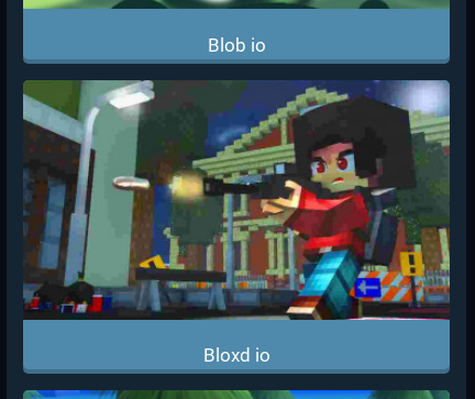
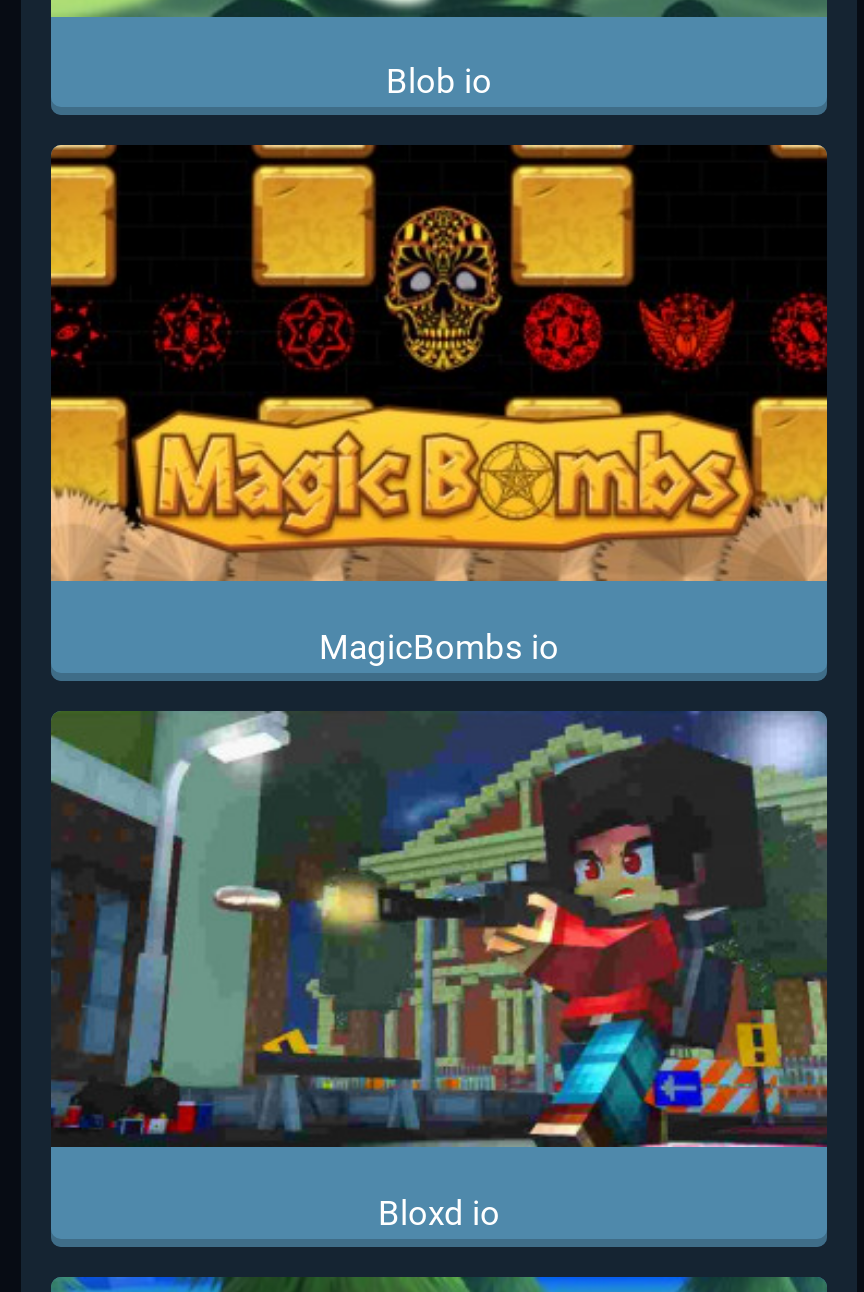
+ [image]
+ MagicBombs io
